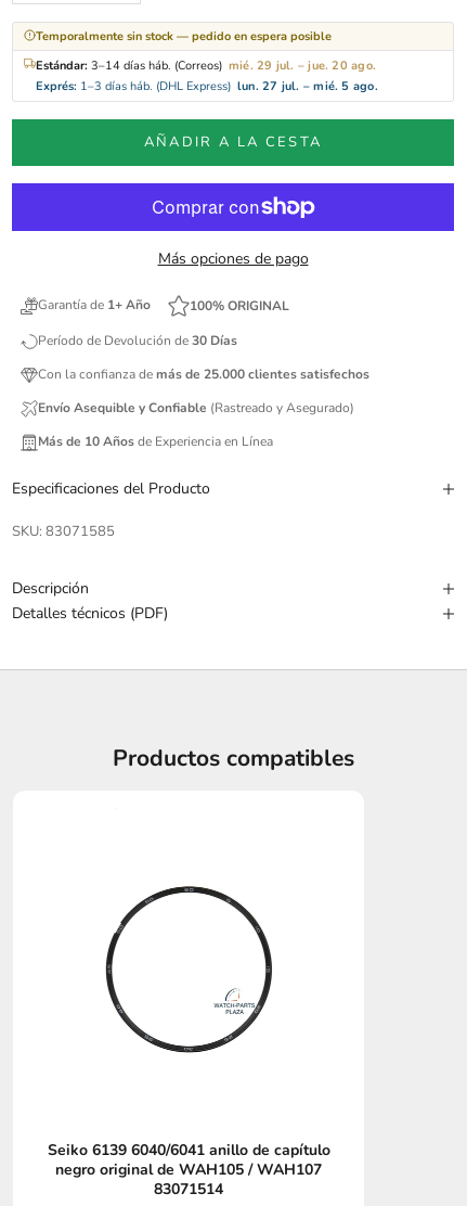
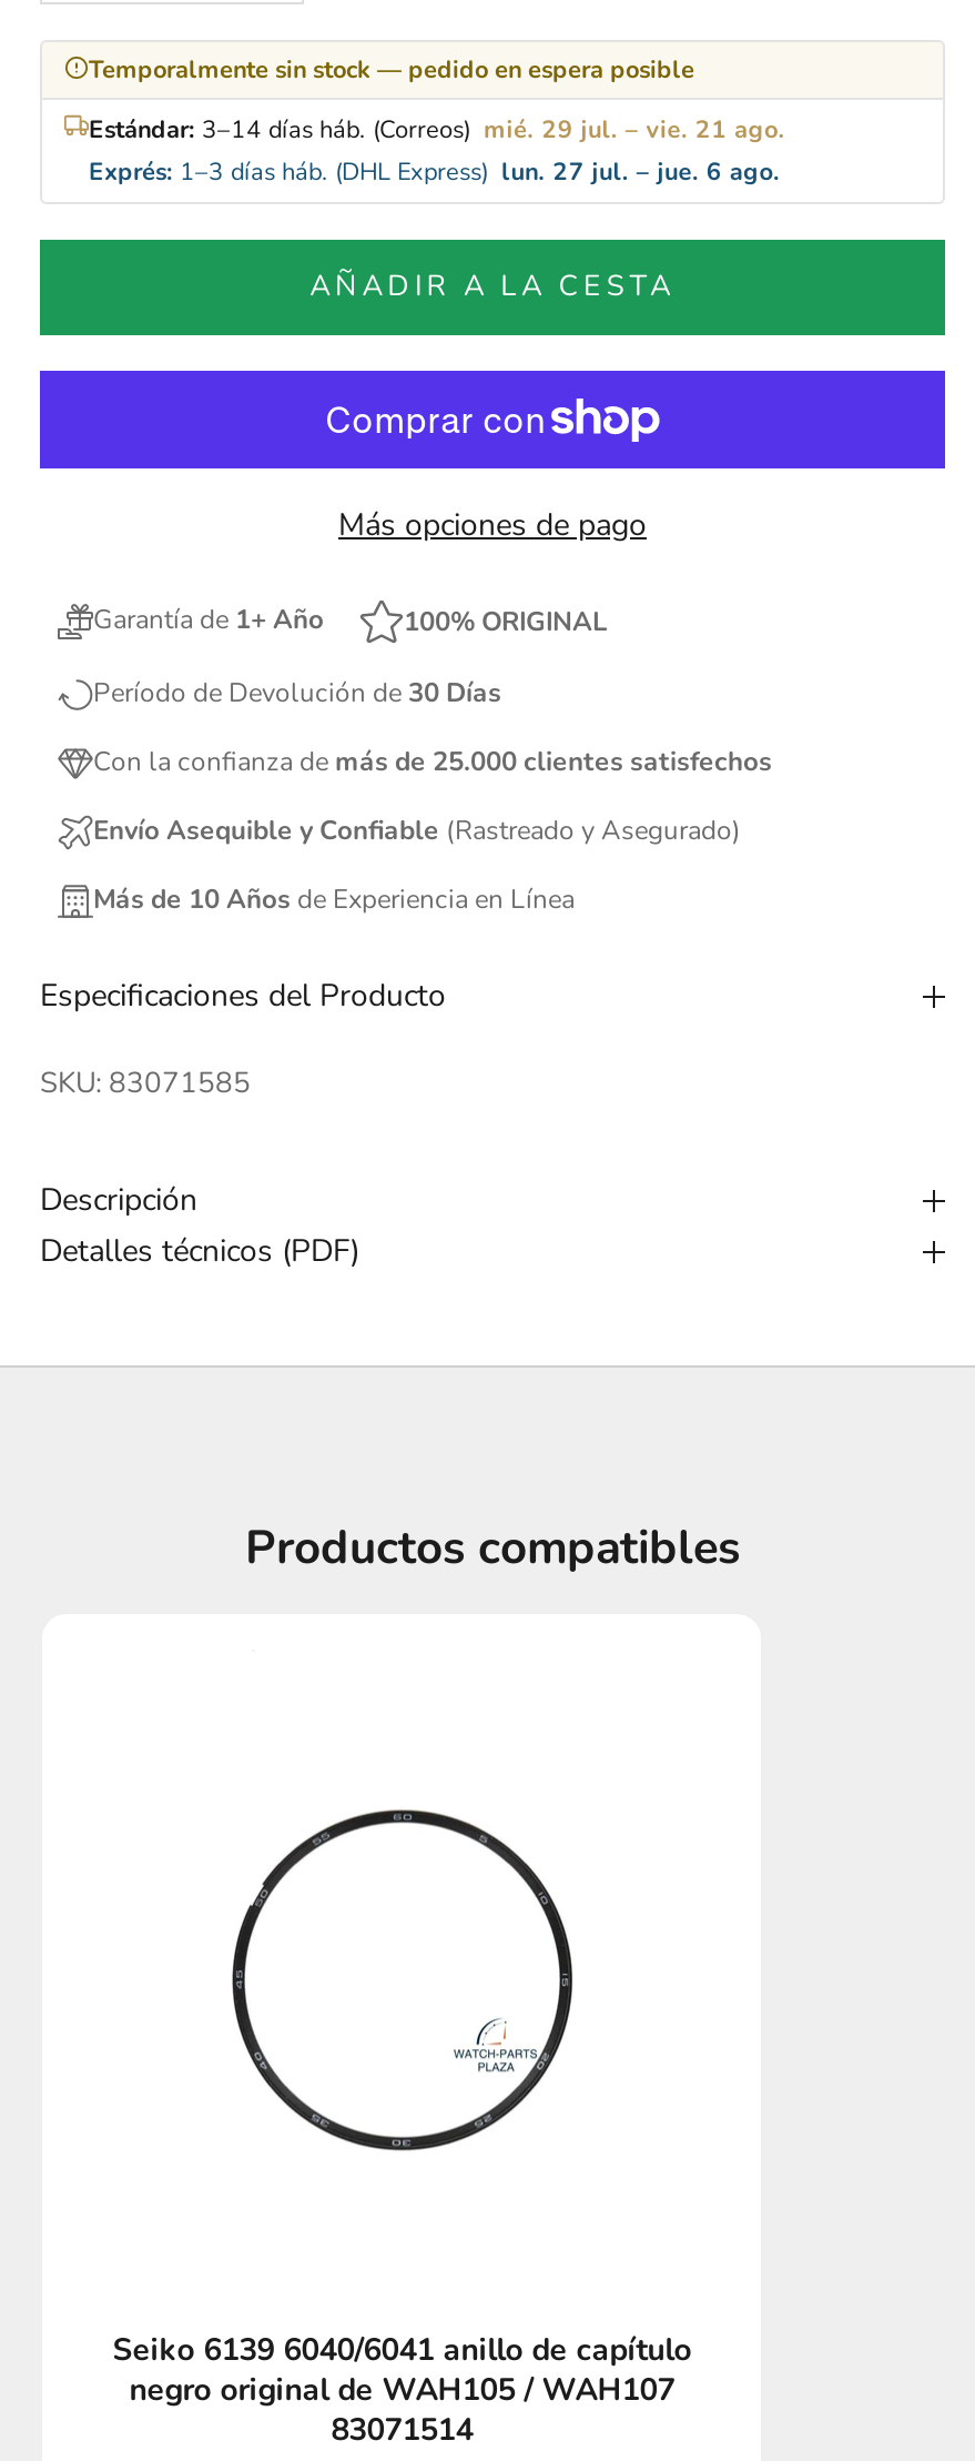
- Estándar: 3–14 días háb. (Correos) mié. 29 jul. – jue. 20 ago.
+ Estándar: 3–14 días háb. (Correos) mié. 29 jul. – vie. 21 ago.

- Exprés: 1–3 días háb. (DHL Express) lun. 27 jul. – mié. 5 ago.
+ Exprés: 1–3 días háb. (DHL Express) lun. 27 jul. – jue. 6 ago.
